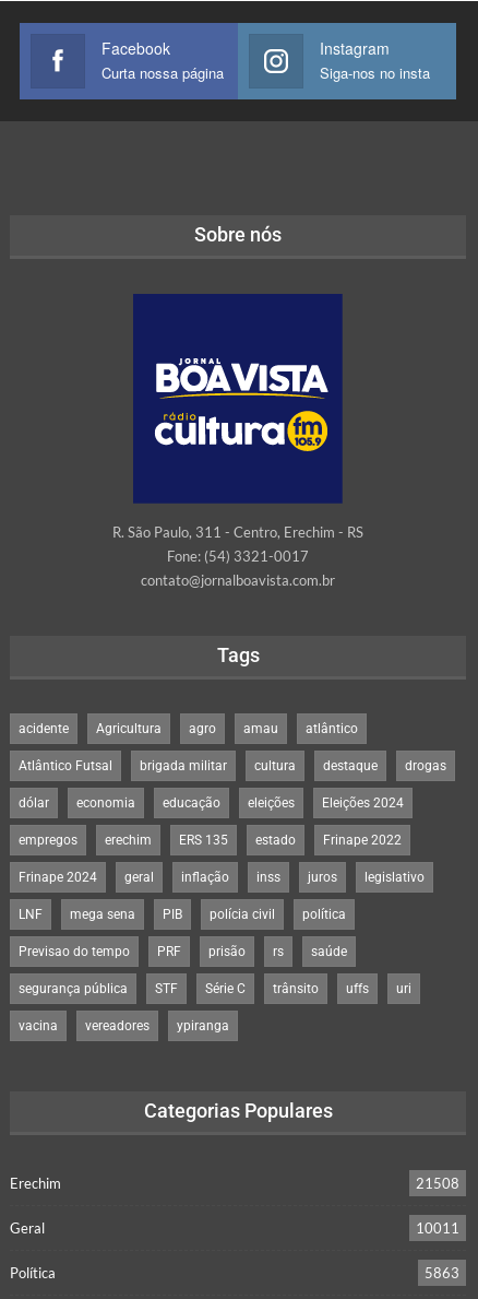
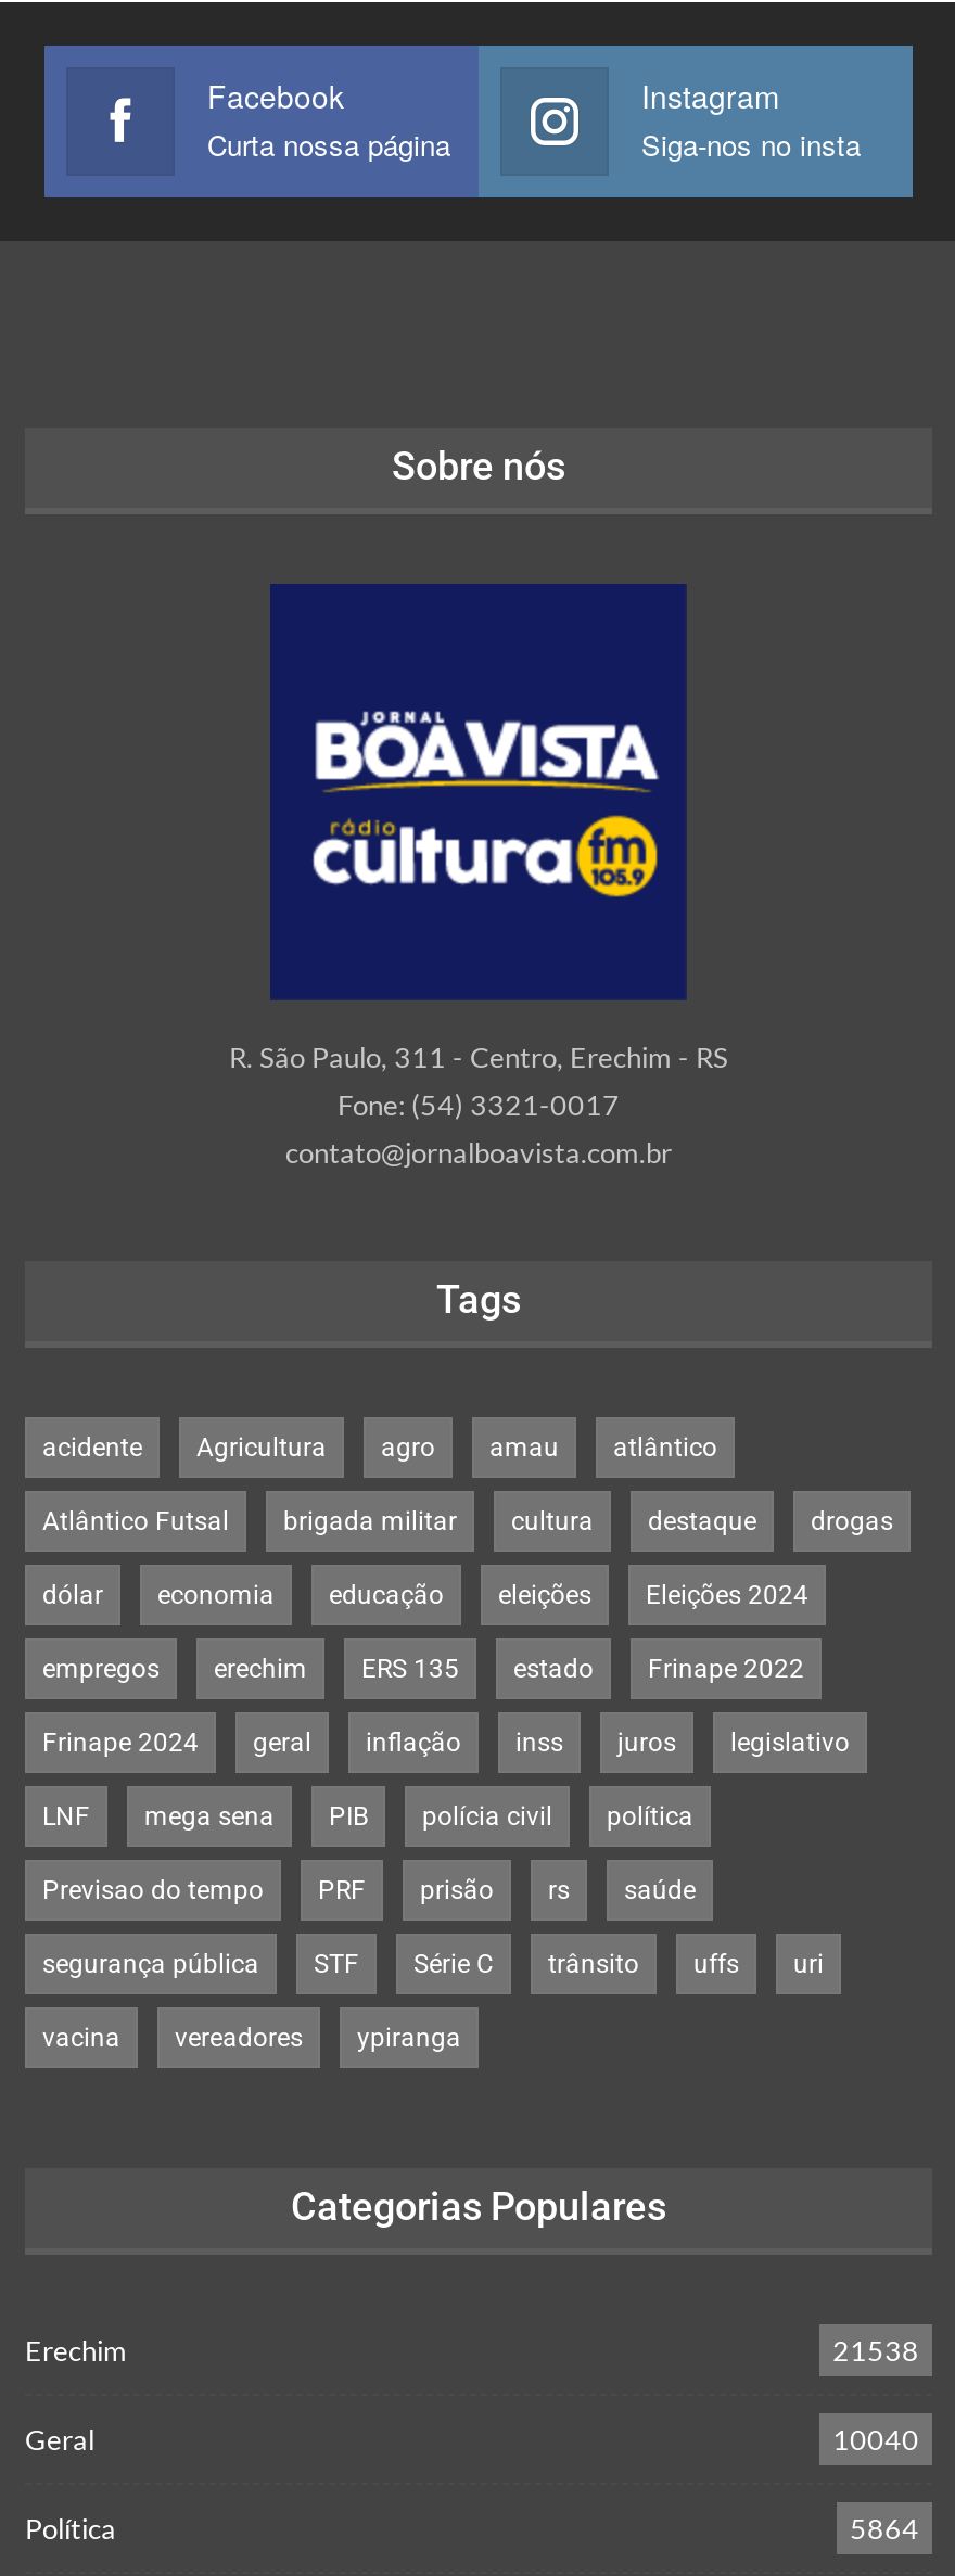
- 21508
+ 21538

- 10011
+ 10040

- 5863
+ 5864
